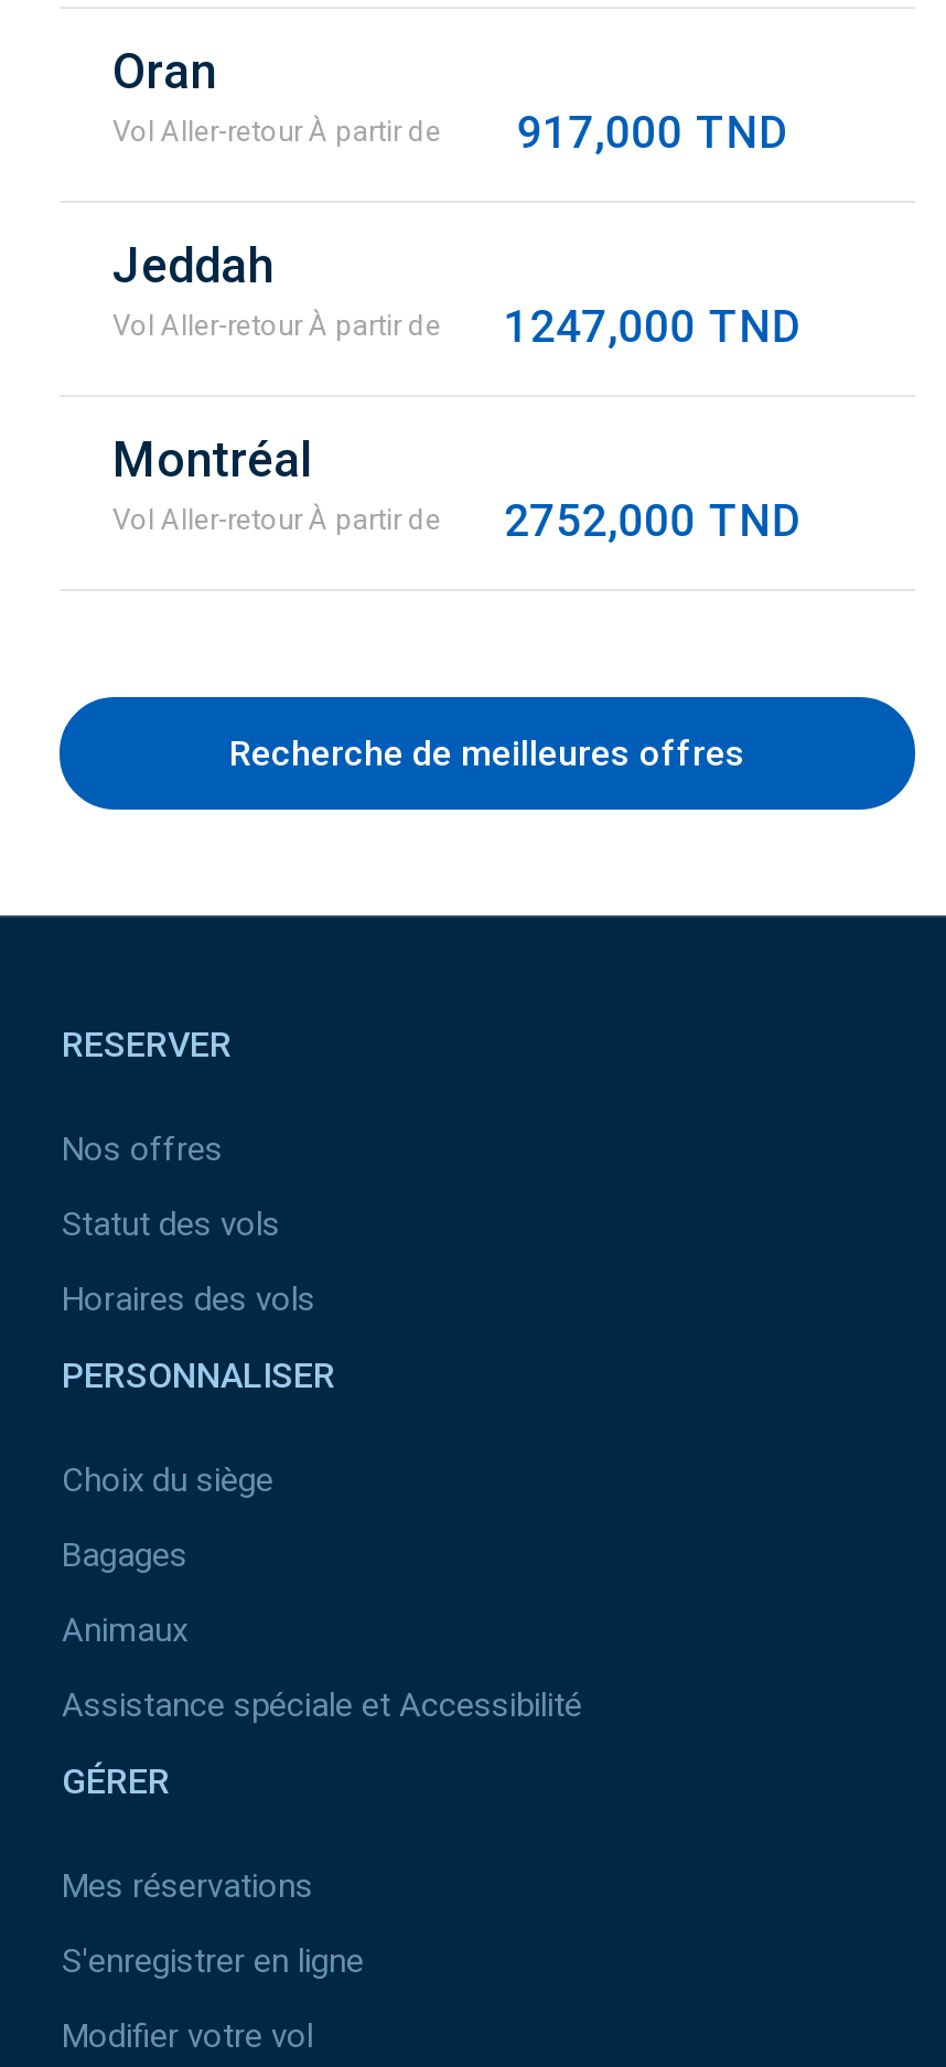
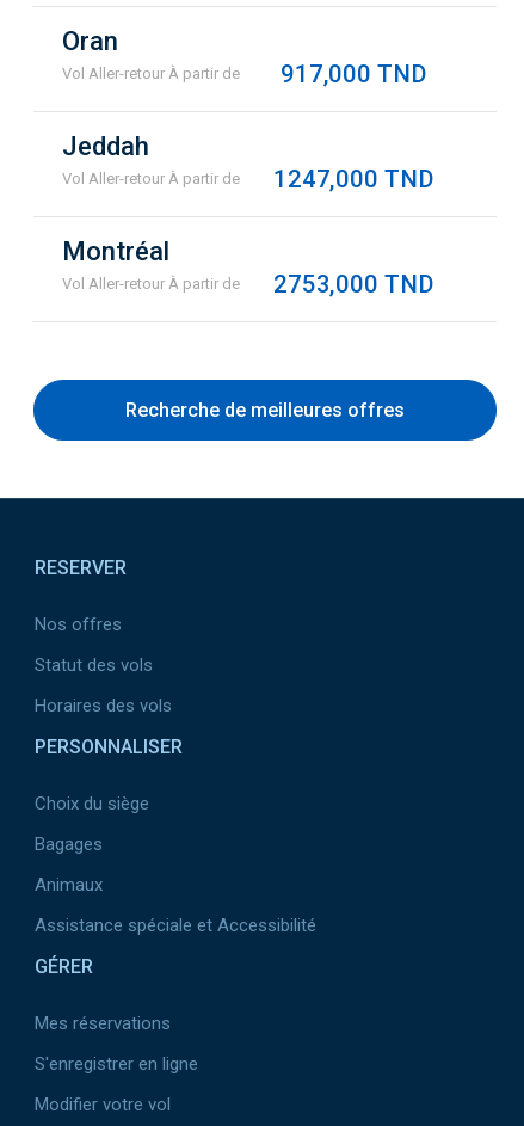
- Vol Aller-retour À partir de 2752,000 TND
+ Vol Aller-retour À partir de 2753,000 TND
